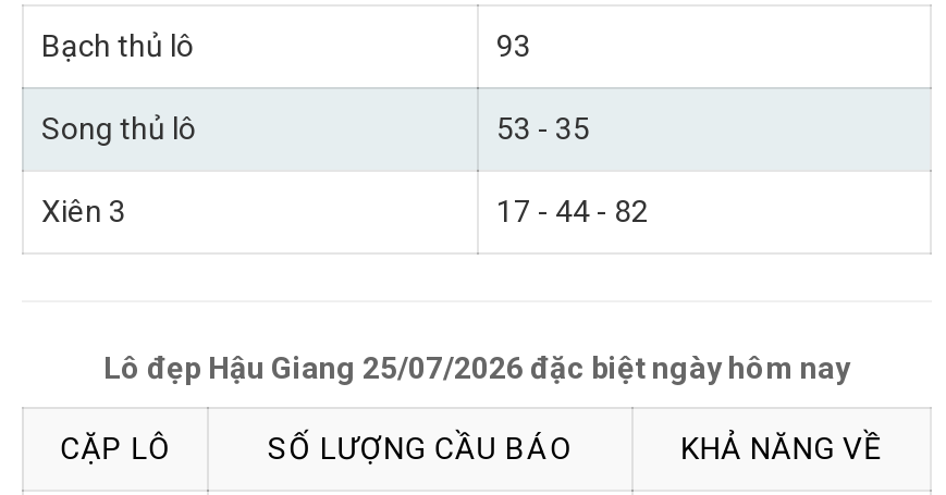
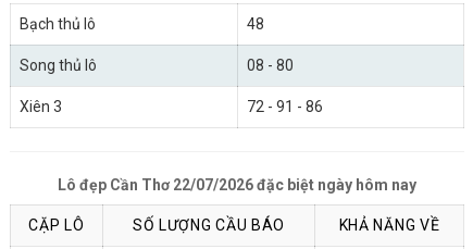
- 93
+ 48

- 53 - 35
+ 08 - 80

- 17 - 44 - 82
+ 72 - 91 - 86

- Lô đẹp Hậu Giang 25/07/2026 đặc biệt ngày hôm nay
+ Lô đẹp Cần Thơ 22/07/2026 đặc biệt ngày hôm nay
